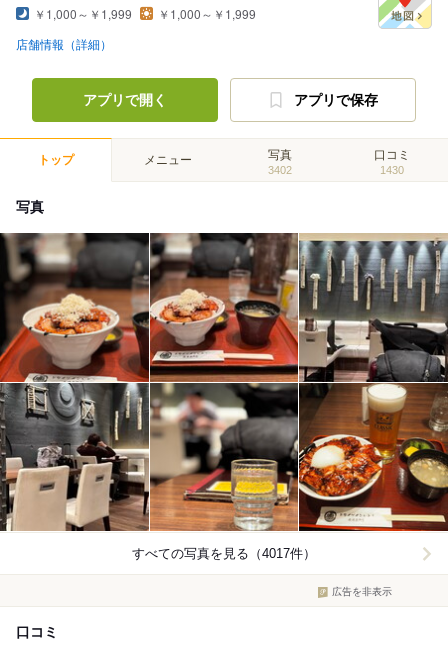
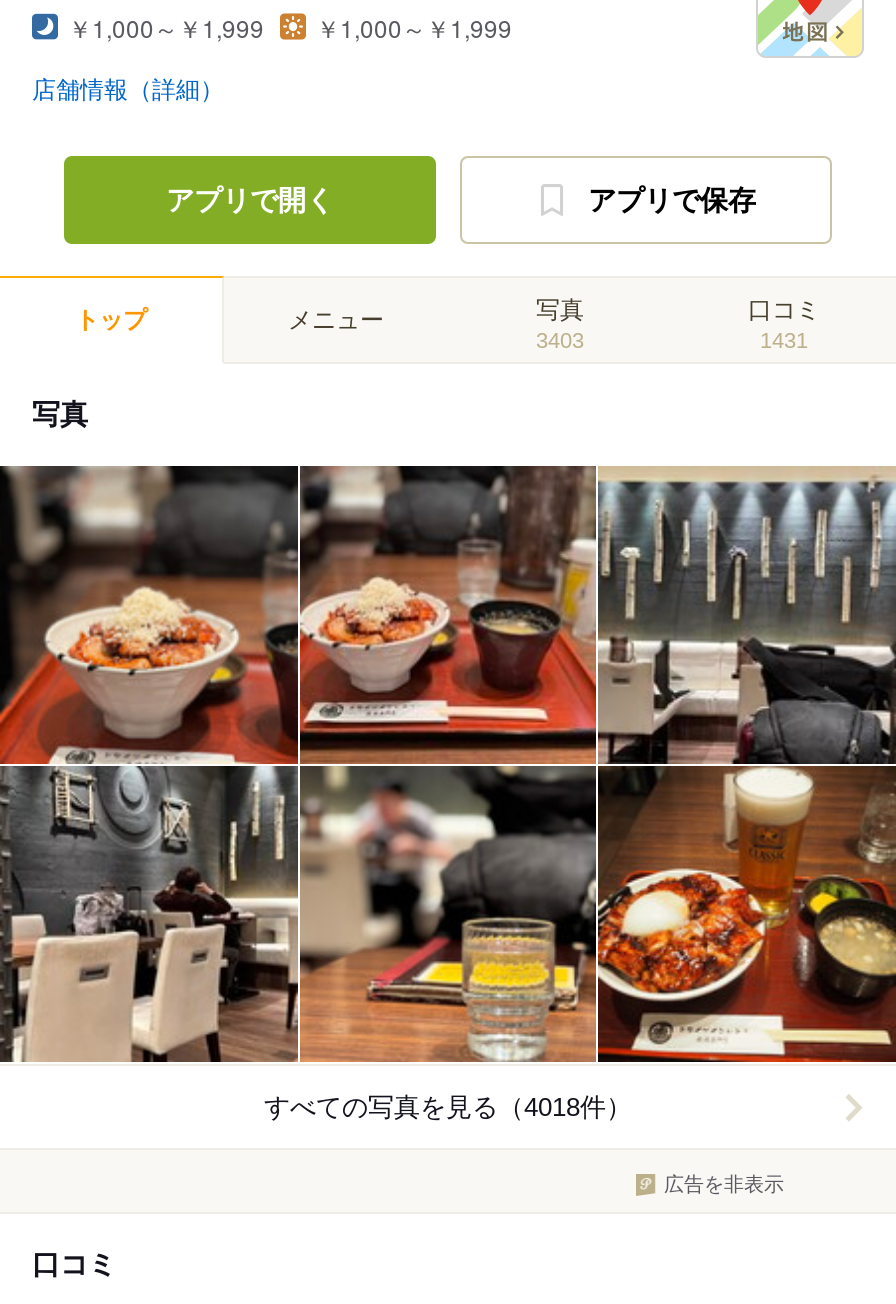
- 3402
+ 3403

- 1430
+ 1431

- すべての写真を見る（4017件）
+ すべての写真を見る（4018件）
